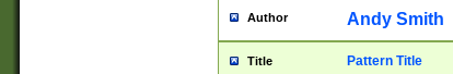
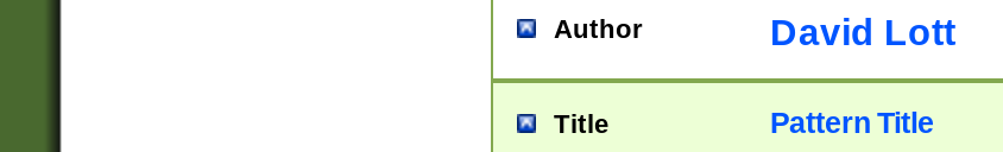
- Andy Smith
+ David Lott
